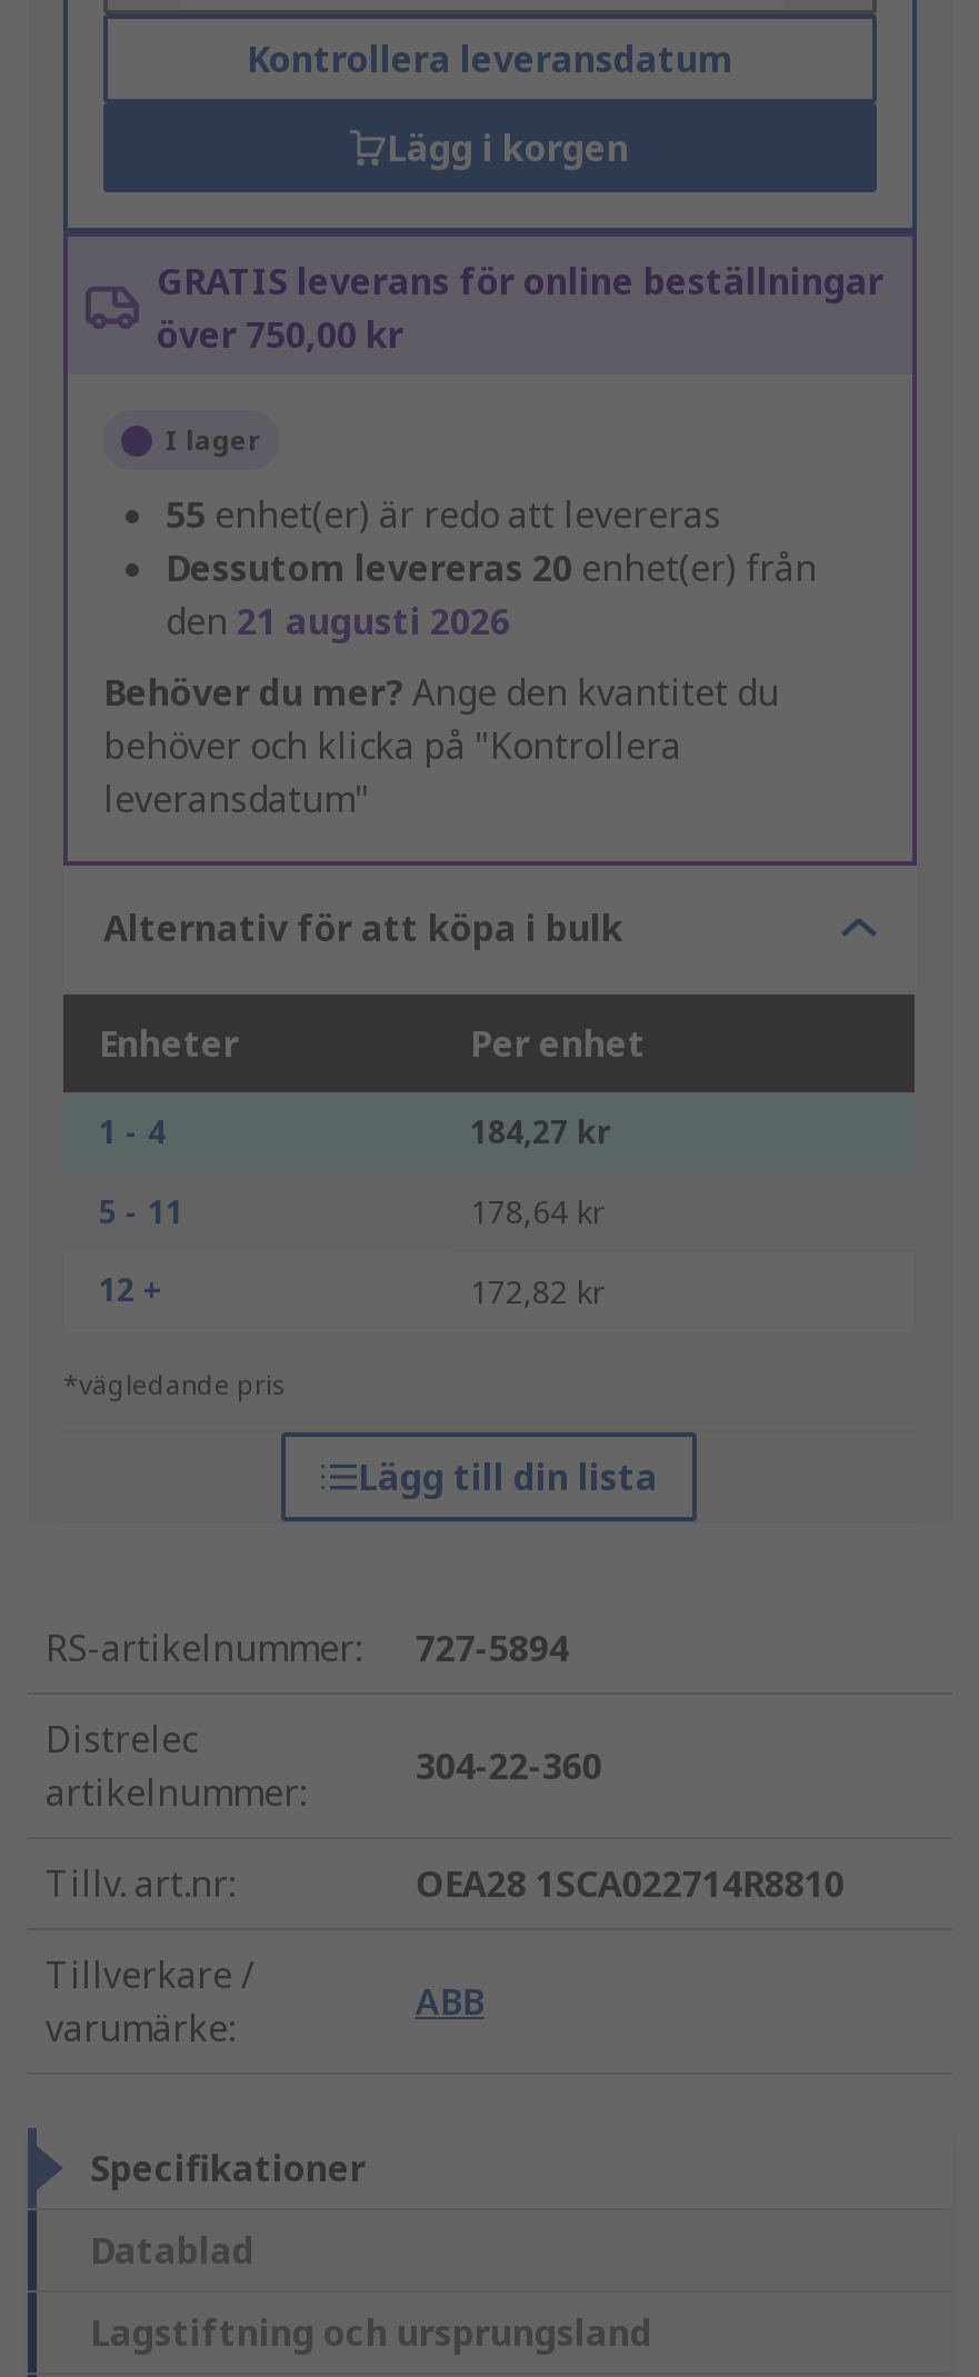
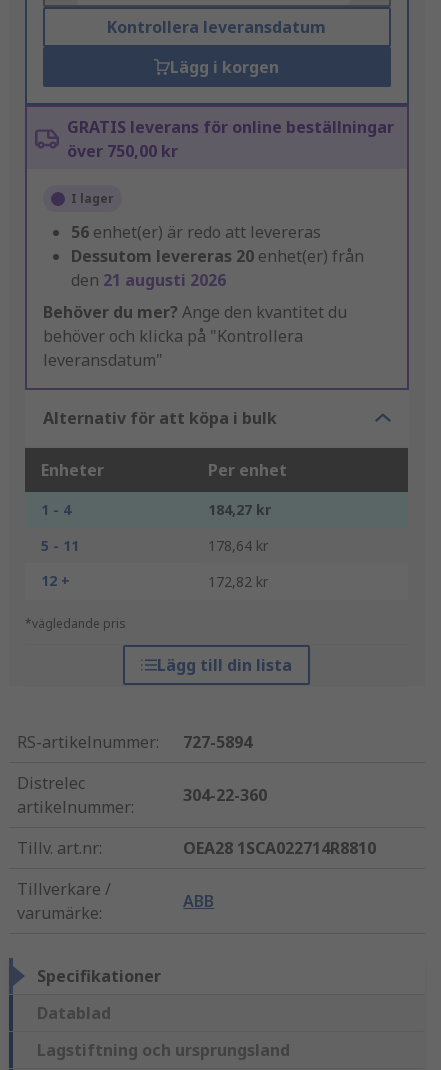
- 55 enhet(er) är redo att levereras
+ 56 enhet(er) är redo att levereras
